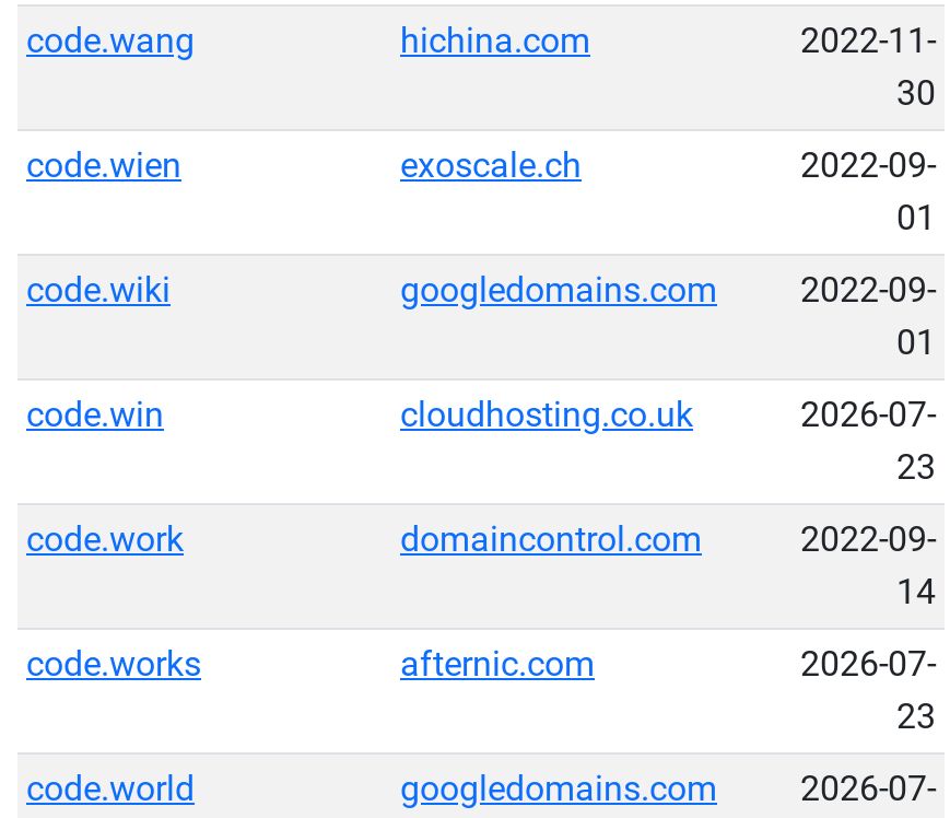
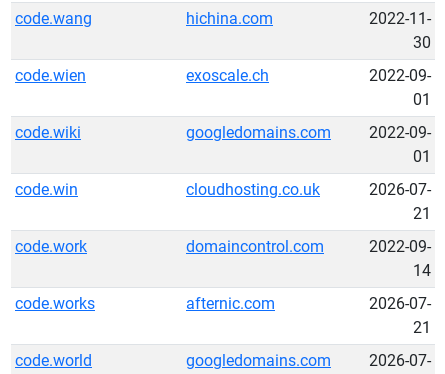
- 23
+ 21

- 23
+ 21
